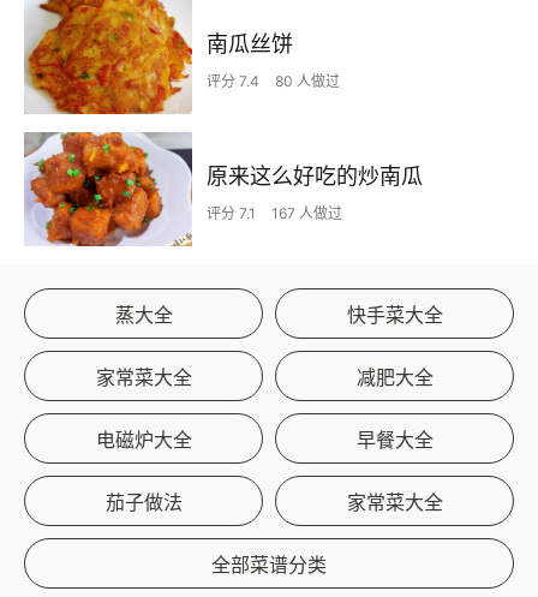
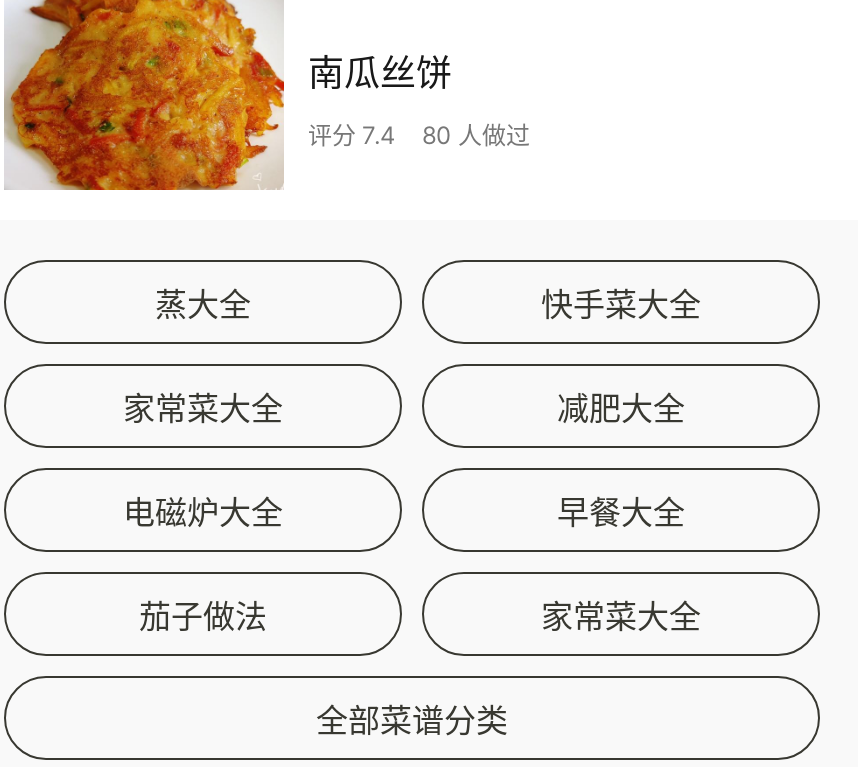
- [image]
- 原来这么好吃的炒南瓜
- 评分 7.1
- 167 人做过
